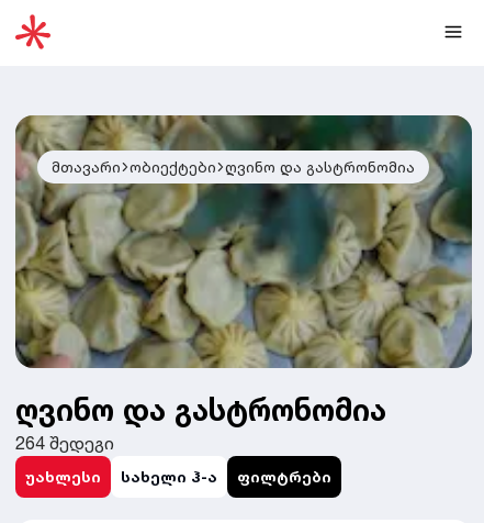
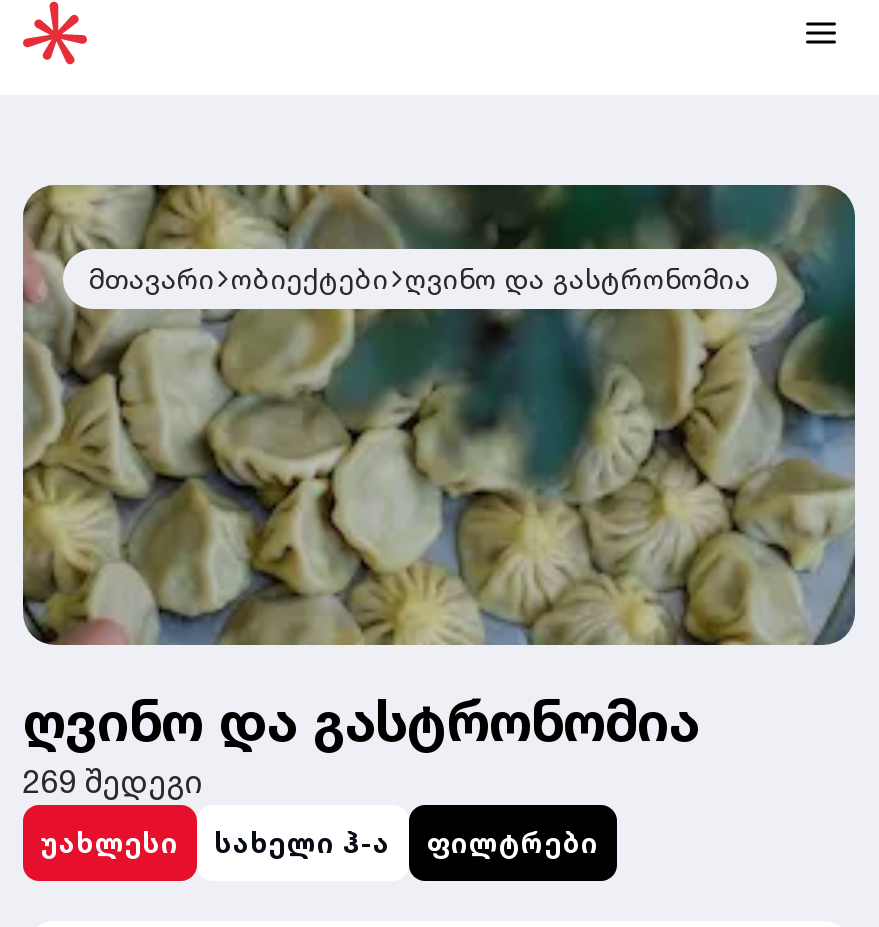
- 264 შედეგი
+ 269 შედეგი
